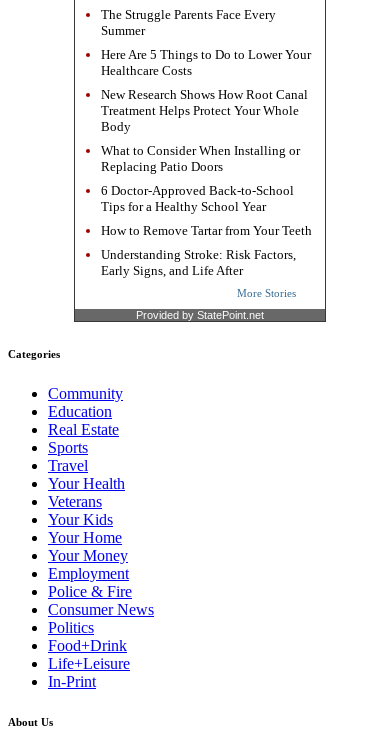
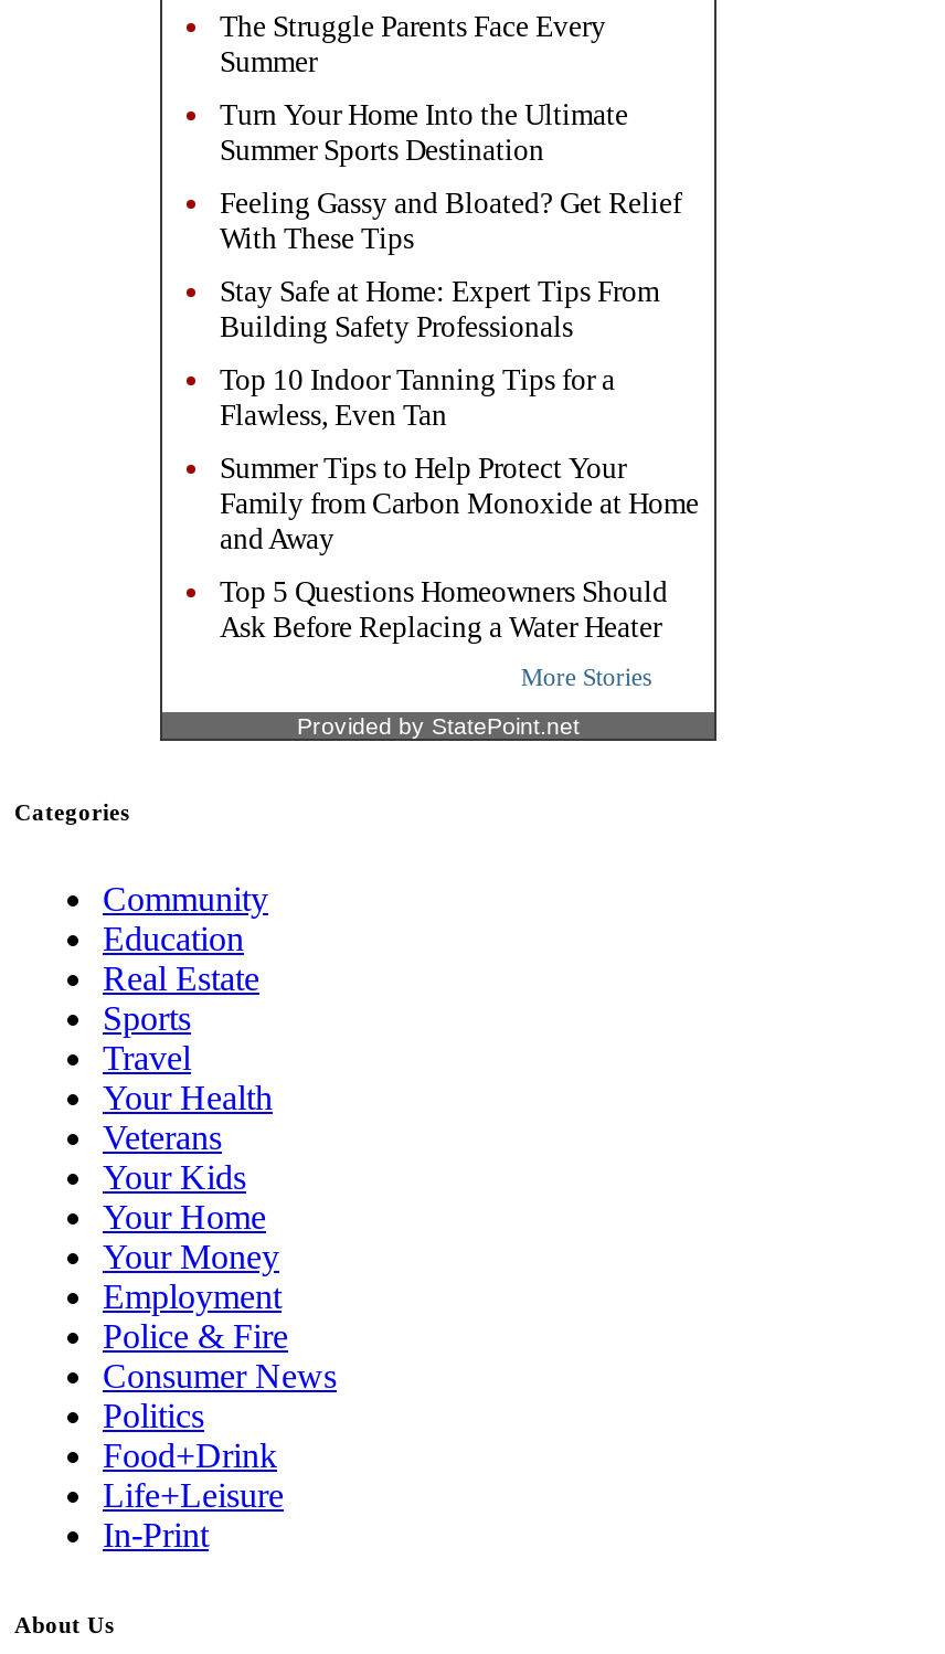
- Here Are 5 Things to Do to Lower Your
- Healthcare Costs
+ Turn Your Home Into the Ultimate
+ Summer Sports Destination

- New Research Shows How Root Canal
- Treatment Helps Protect Your Whole
- Body
+ Feeling Gassy and Bloated? Get Relief
+ With These Tips

- What to Consider When Installing or
- Replacing Patio Doors
+ Stay Safe at Home: Expert Tips From
+ Building Safety Professionals

- 6 Doctor-Approved Back-to-School
- Tips for a Healthy School Year
+ Top 10 Indoor Tanning Tips for a
+ Flawless, Even Tan

- How to Remove Tartar from Your Teeth
+ Summer Tips to Help Protect Your
+ Family from Carbon Monoxide at Home
+ and Away

- Understanding Stroke: Risk Factors,
- Early Signs, and Life After
+ Top 5 Questions Homeowners Should
+ Ask Before Replacing a Water Heater
